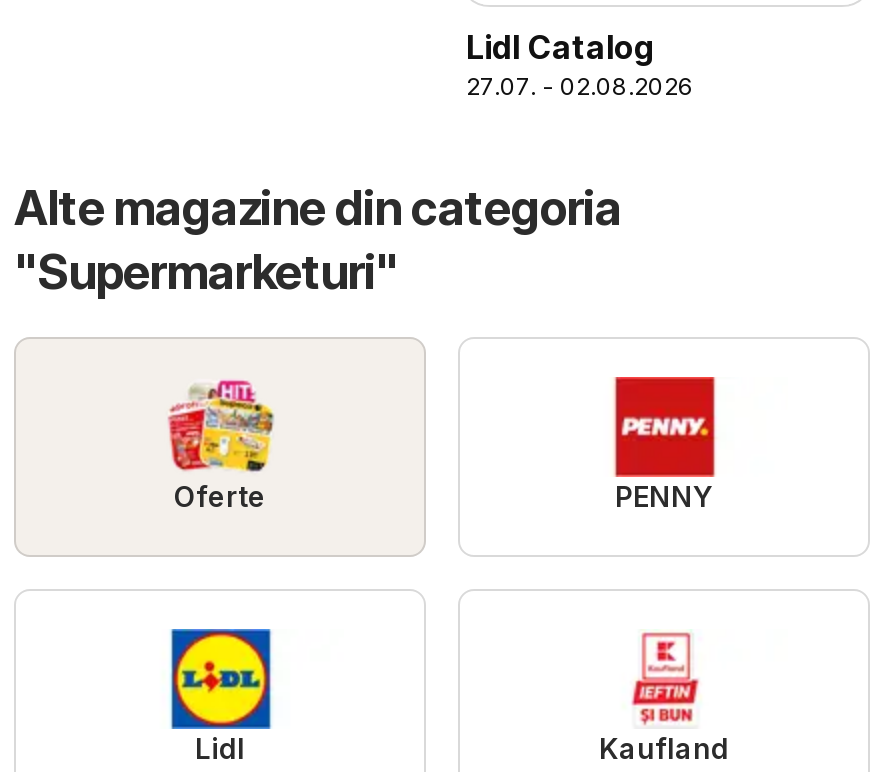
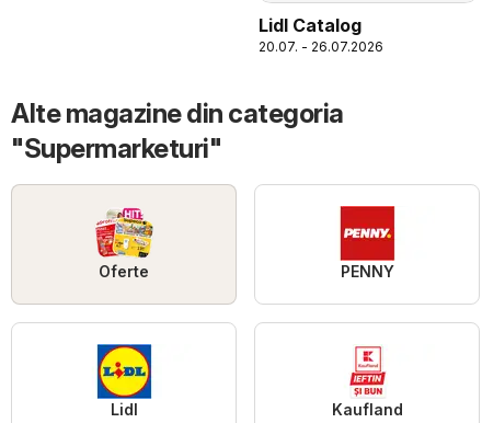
- 27.07. - 02.08.2026
+ 20.07. - 26.07.2026
